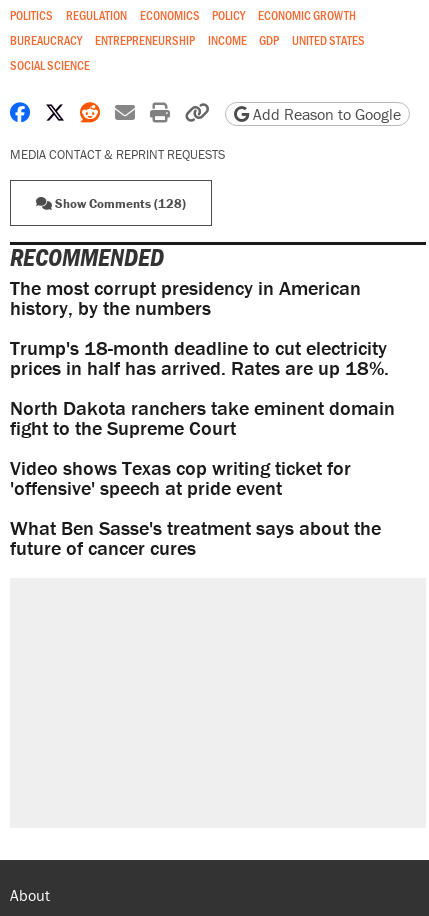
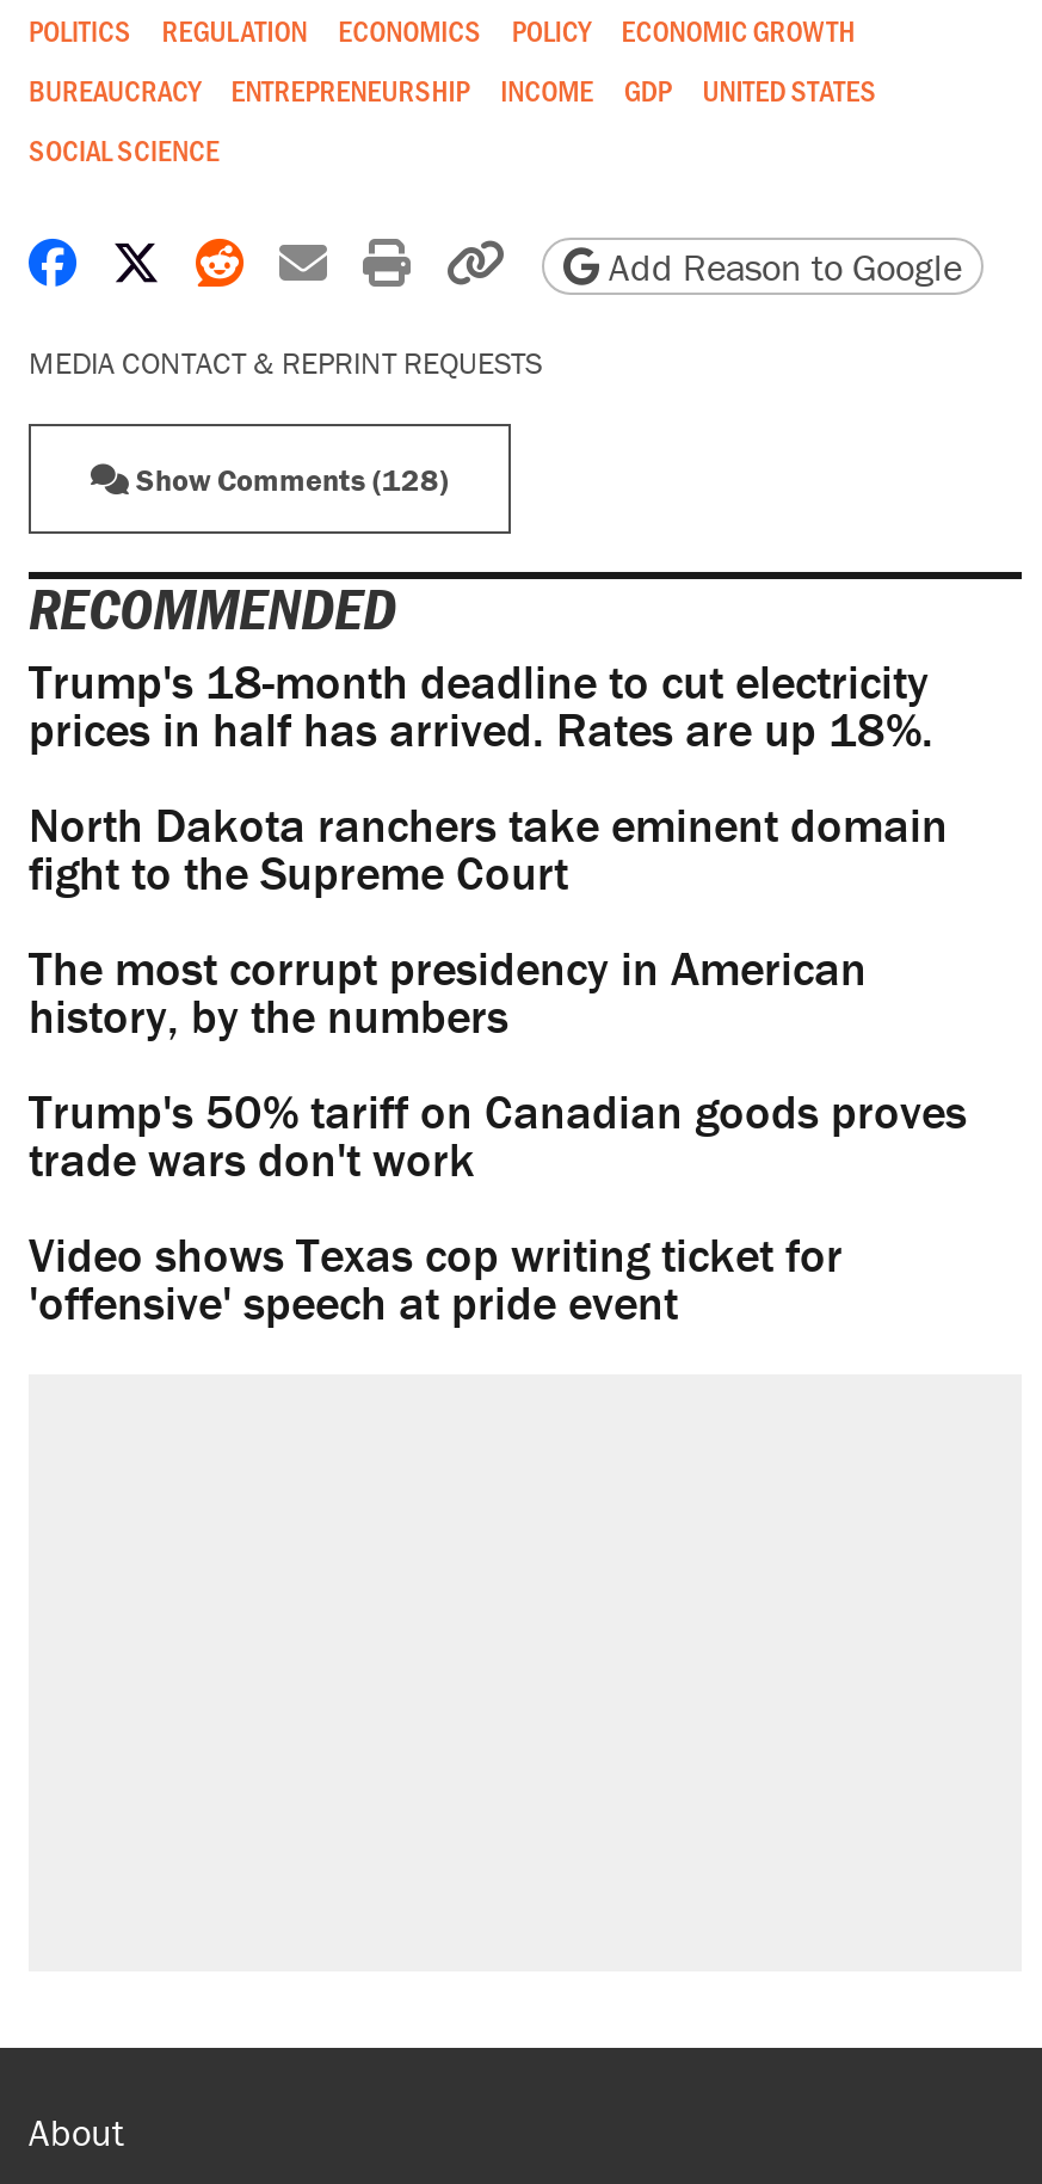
moved down: The most corrupt presidency in American | history, by the numbers

moved up: Trump's 18-month deadline to cut electricity | prices in half has arrived. Rates are up 18%. | North Dakota ranchers take eminent domain | fight to the Supreme Court

+ Trump's 50% tariff on Canadian goods proves
+ trade wars don't work

moved down: Video shows Texas cop writing ticket for | 'offensive' speech at pride event

- What Ben Sasse's treatment says about the
- future of cancer cures
